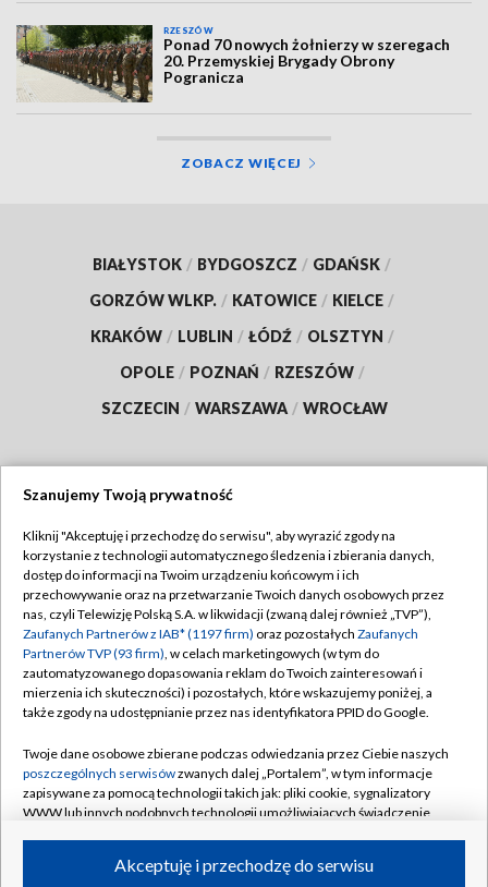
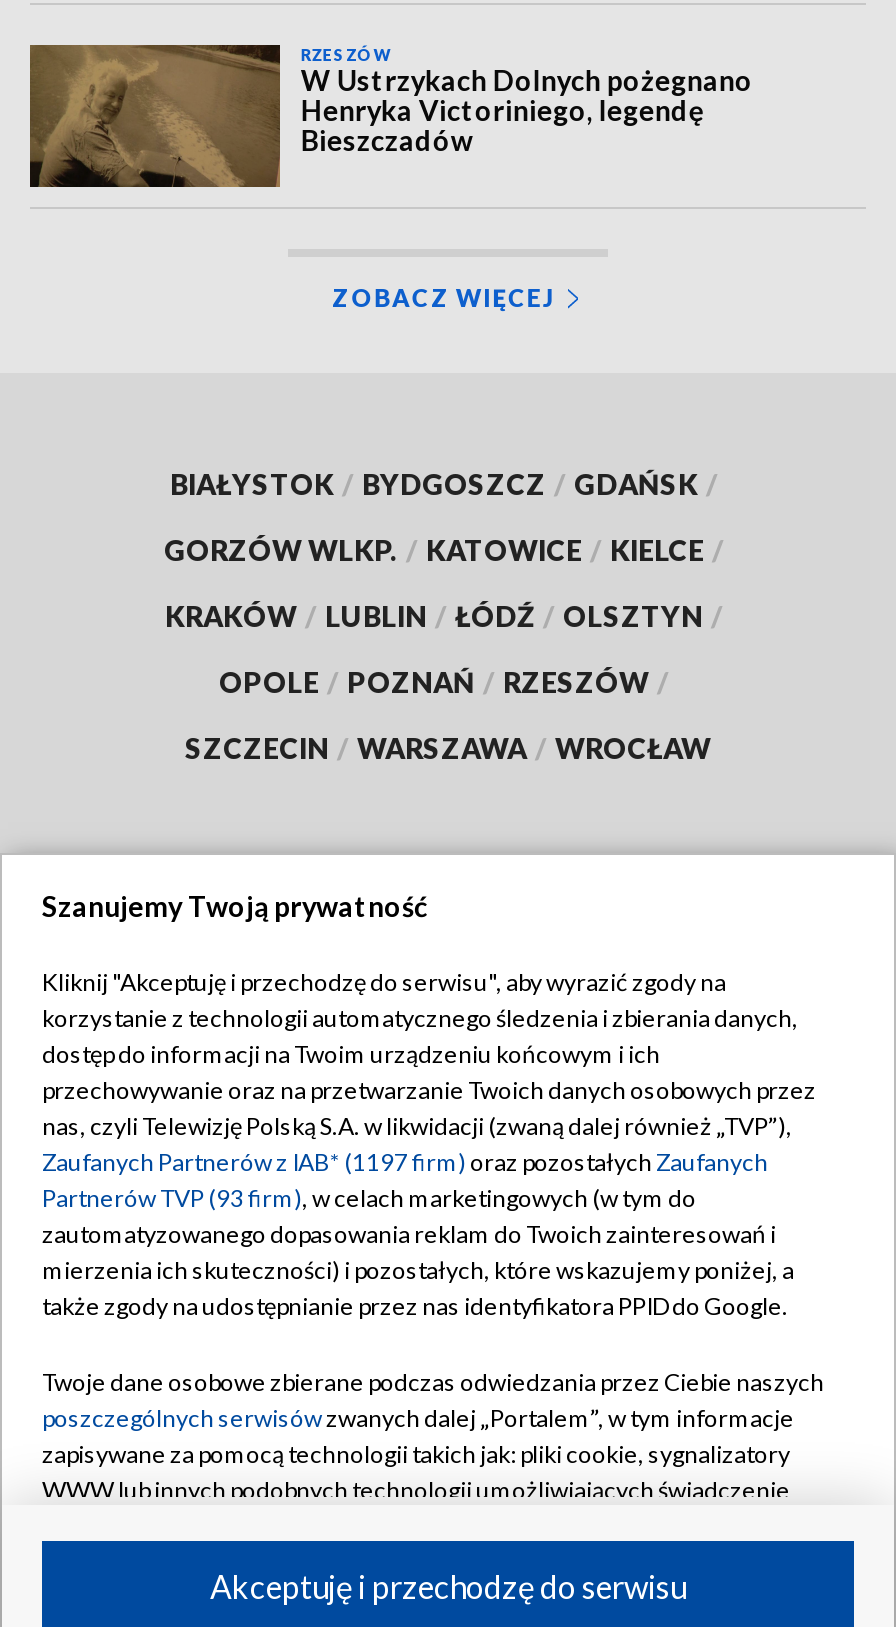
- [image]
- Ponad 70 nowych żołnierzy w szeregach
- 20. Przemyskiej Brygady Obrony
- Pogranicza
+ [image]
+ W Ustrzykach Dolnych pożegnano
+ Henryka Victoriniego, legendę
+ Bieszczadów
